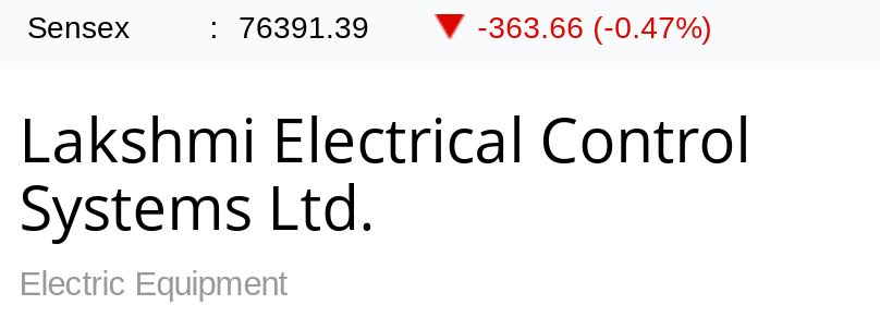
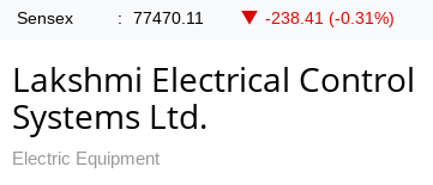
- 76391.39
+ 77470.11

- -363.66 (-0.47%)
+ -238.41 (-0.31%)
